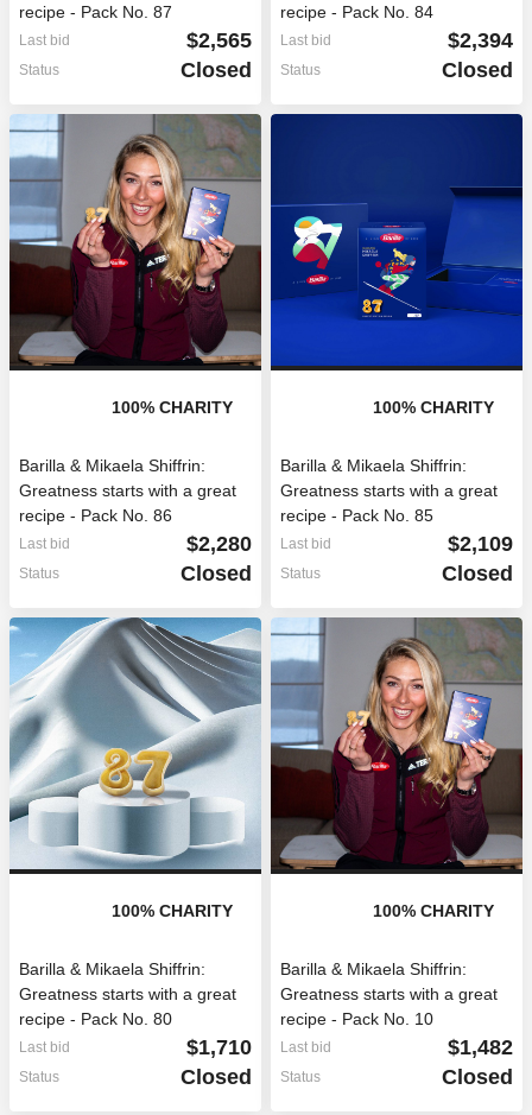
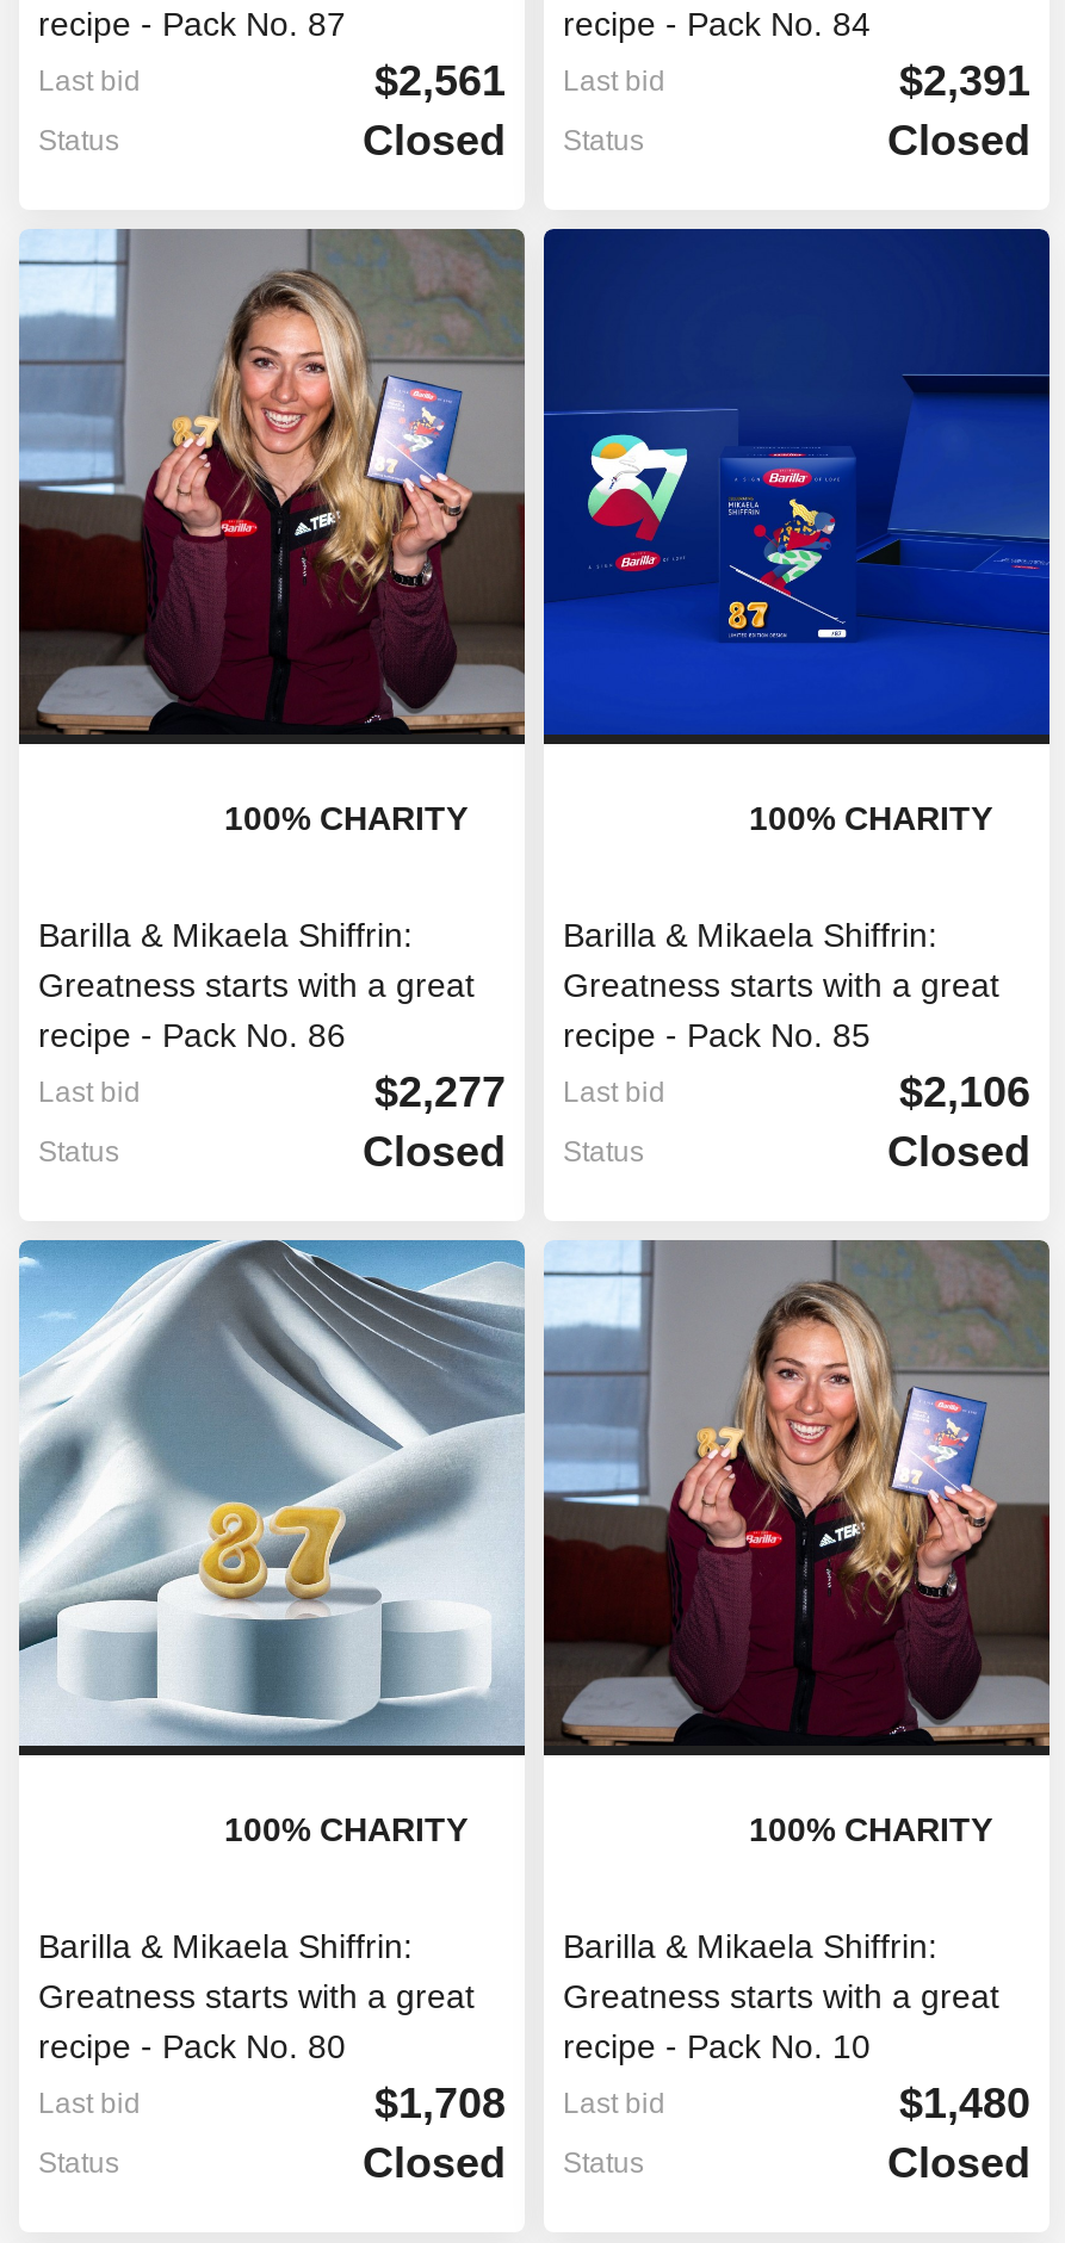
- $2,565 Last bid
+ $2,561 Last bid

- $2,394
+ $2,391

- $2,280 Last bid
+ $2,277 Last bid

- $2,109
+ $2,106

- $1,710 Last bid
+ $1,708 Last bid

- $1,482
+ $1,480
